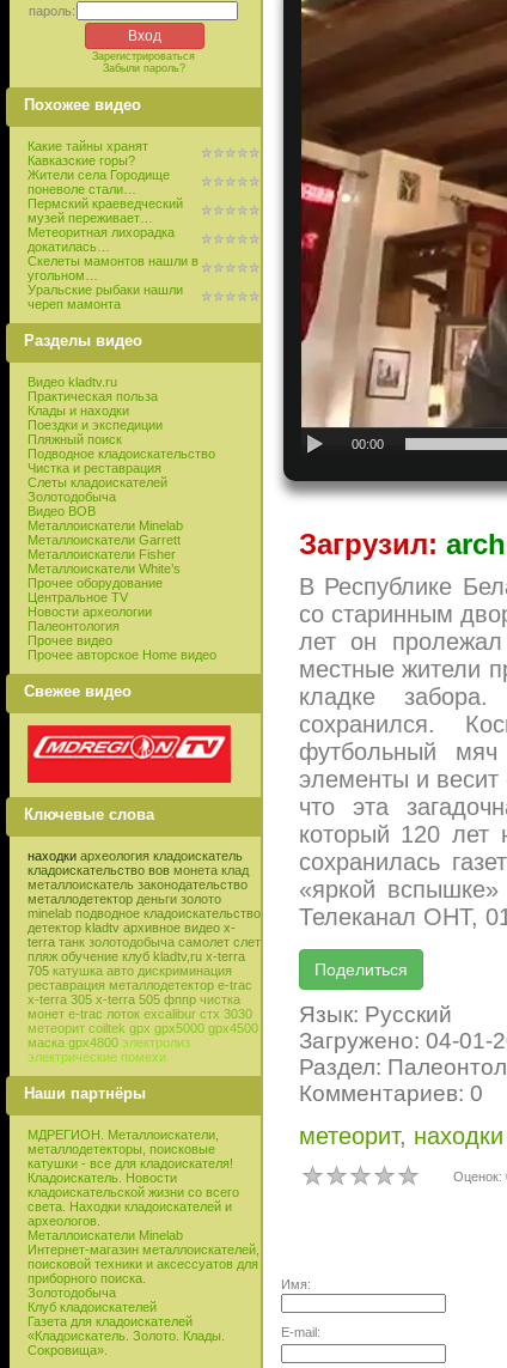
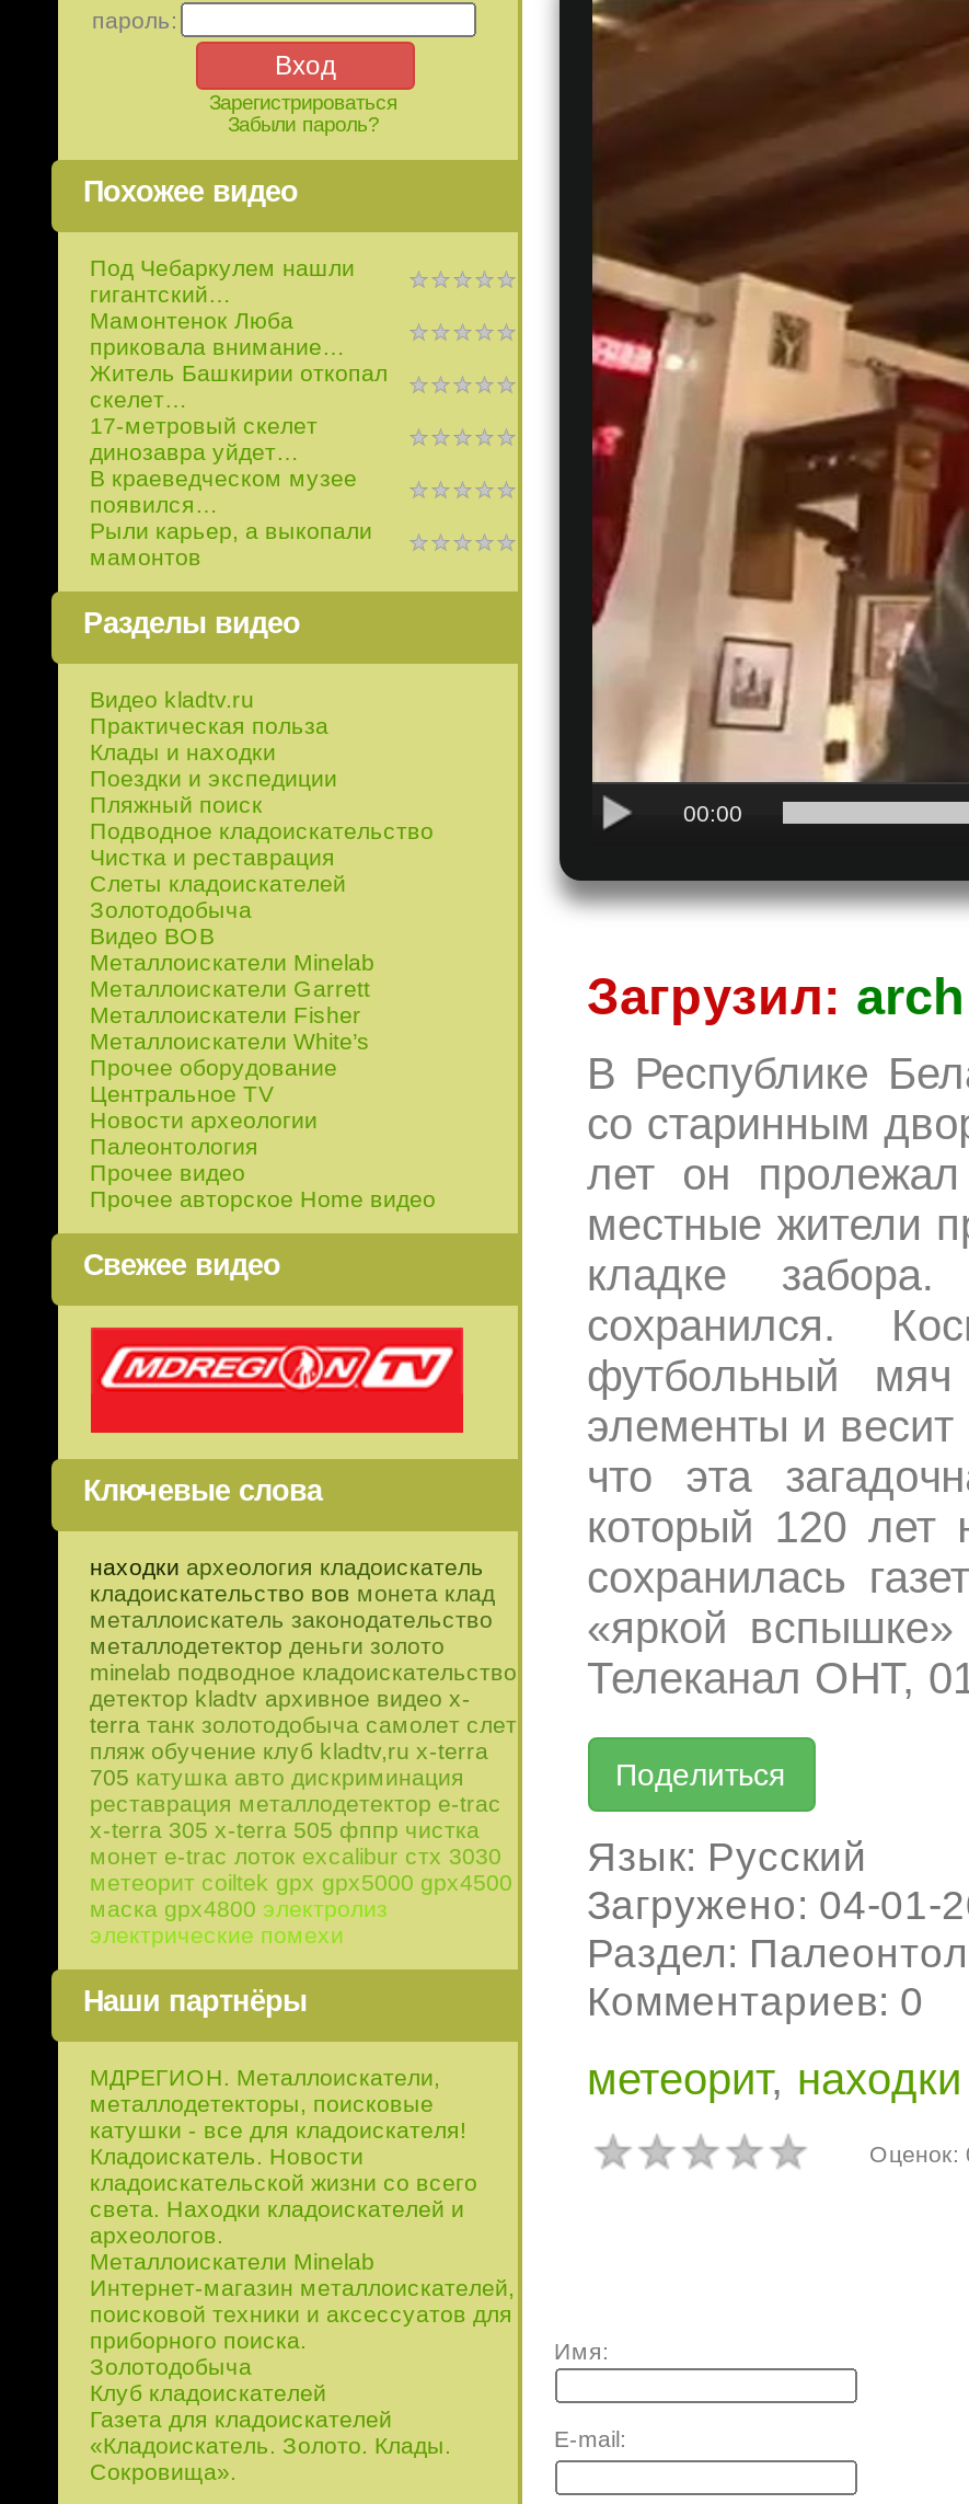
- Какие тайны хранят
- Кавказские горы?
- Жители села Городище
- поневоле стали…
- Пермский краеведческий
- музей переживает…
- Метеоритная лихорадка
- докатилась…
- Скелеты мамонтов нашли в
- угольном…
- Уральские рыбаки нашли
- череп мамонта
+ Под Чебаркулем нашли
+ гигантский…
+ Мамонтенок Люба
+ приковала внимание…
+ Житель Башкирии откопал
+ скелет…
+ 17-метровый скелет
+ динозавра уйдет…
+ В краеведческом музее
+ появился…
+ Рыли карьер, а выкопали
+ мамонтов
